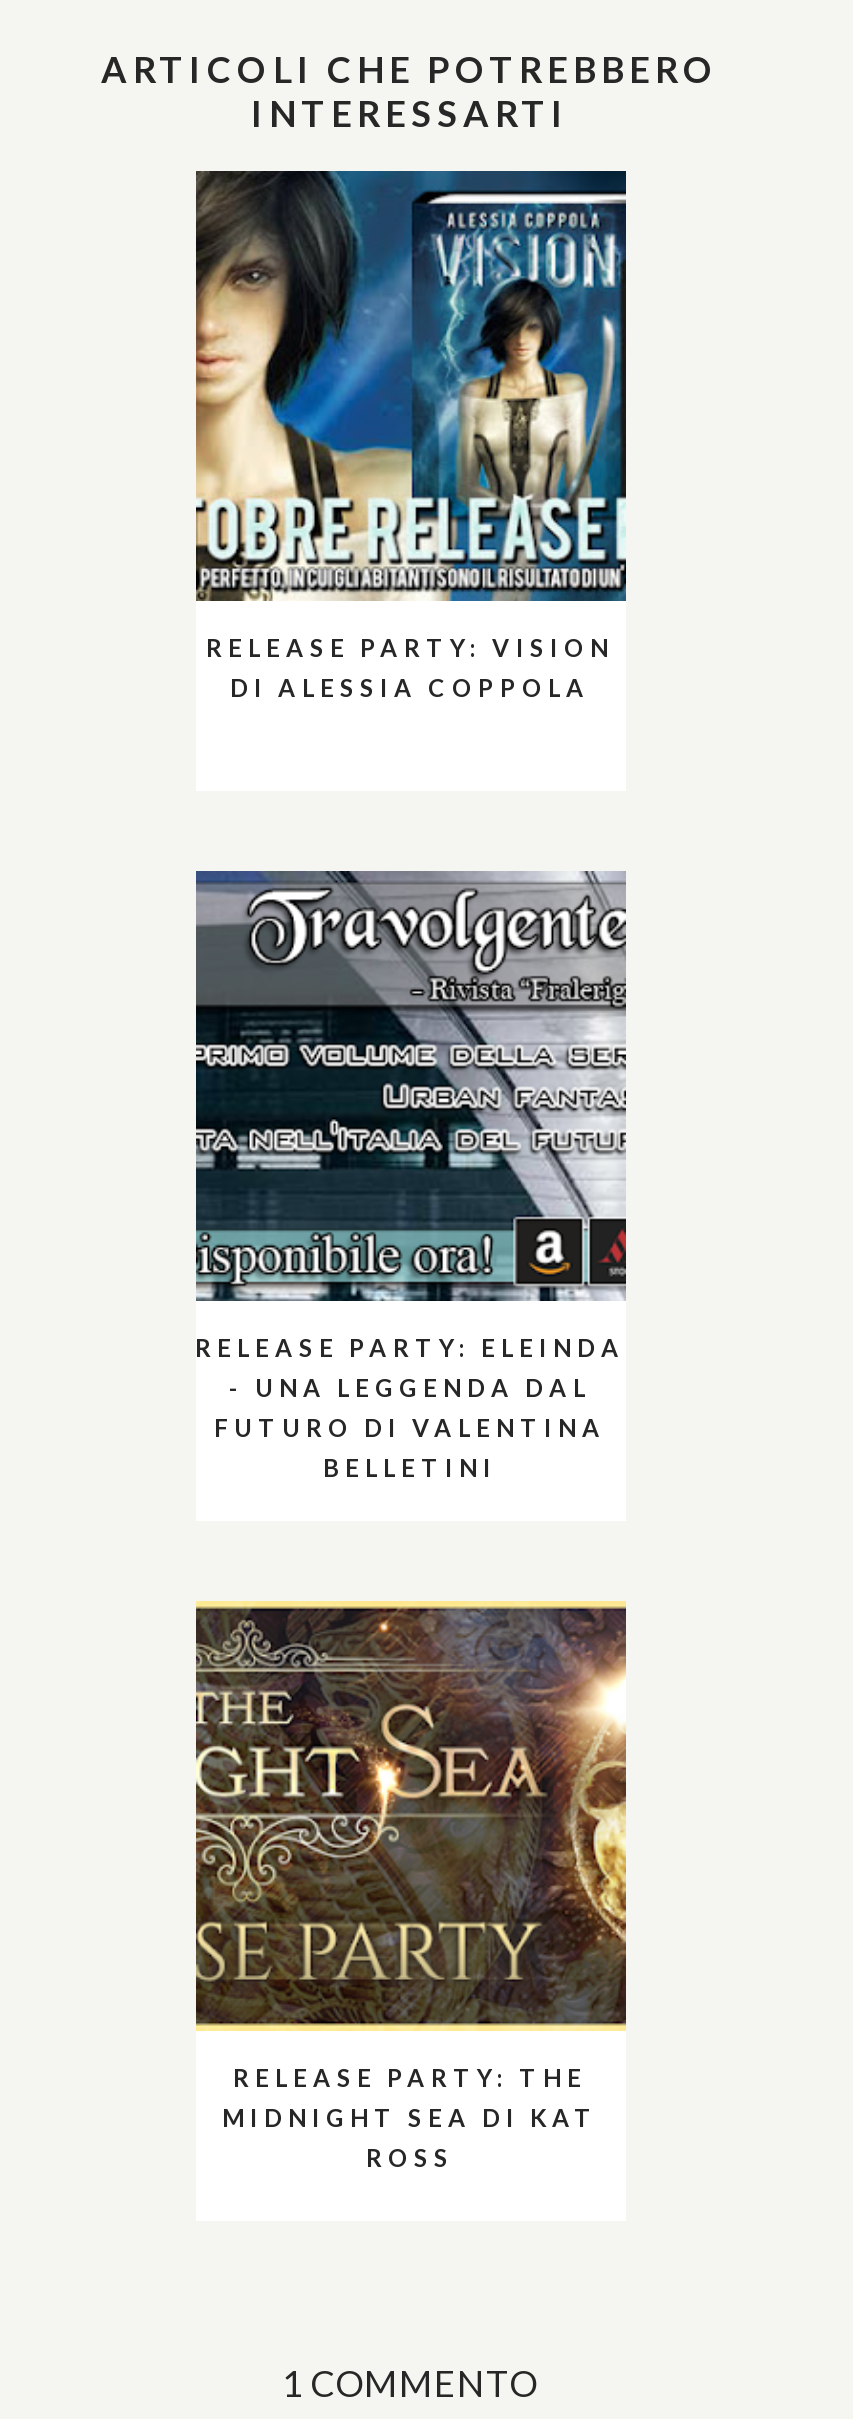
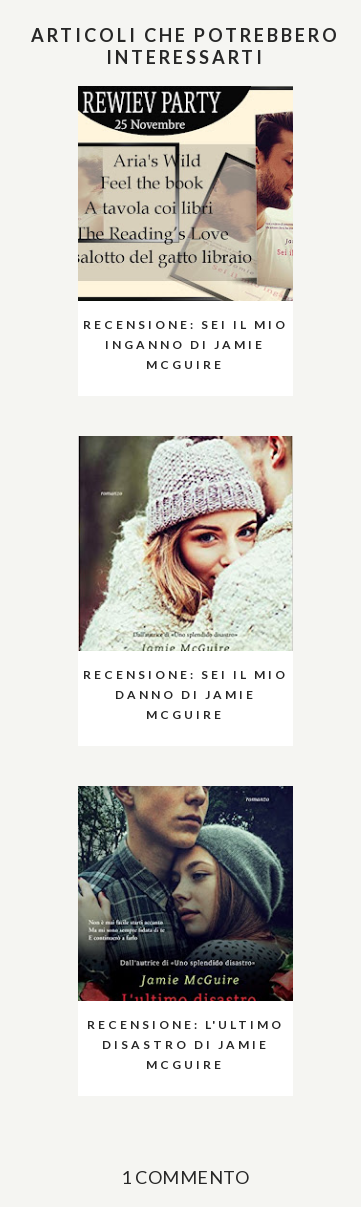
- [image]
- RELEASE PARTY: VISION
- DI ALESSIA COPPOLA
+ [image]
+ RECENSIONE: SEI IL MIO
+ INGANNO DI JAMIE
+ MCGUIRE

- [image]
- RELEASE PARTY: ELEINDA
- - UNA LEGGENDA DAL
- FUTURO DI VALENTINA
- BELLETINI
+ [image]
+ RECENSIONE: SEI IL MIO
+ DANNO DI JAMIE
+ MCGUIRE

- [image]
- RELEASE PARTY: THE
- MIDNIGHT SEA DI KAT
- ROSS
+ [image]
+ RECENSIONE: L'ULTIMO
+ DISASTRO DI JAMIE
+ MCGUIRE
